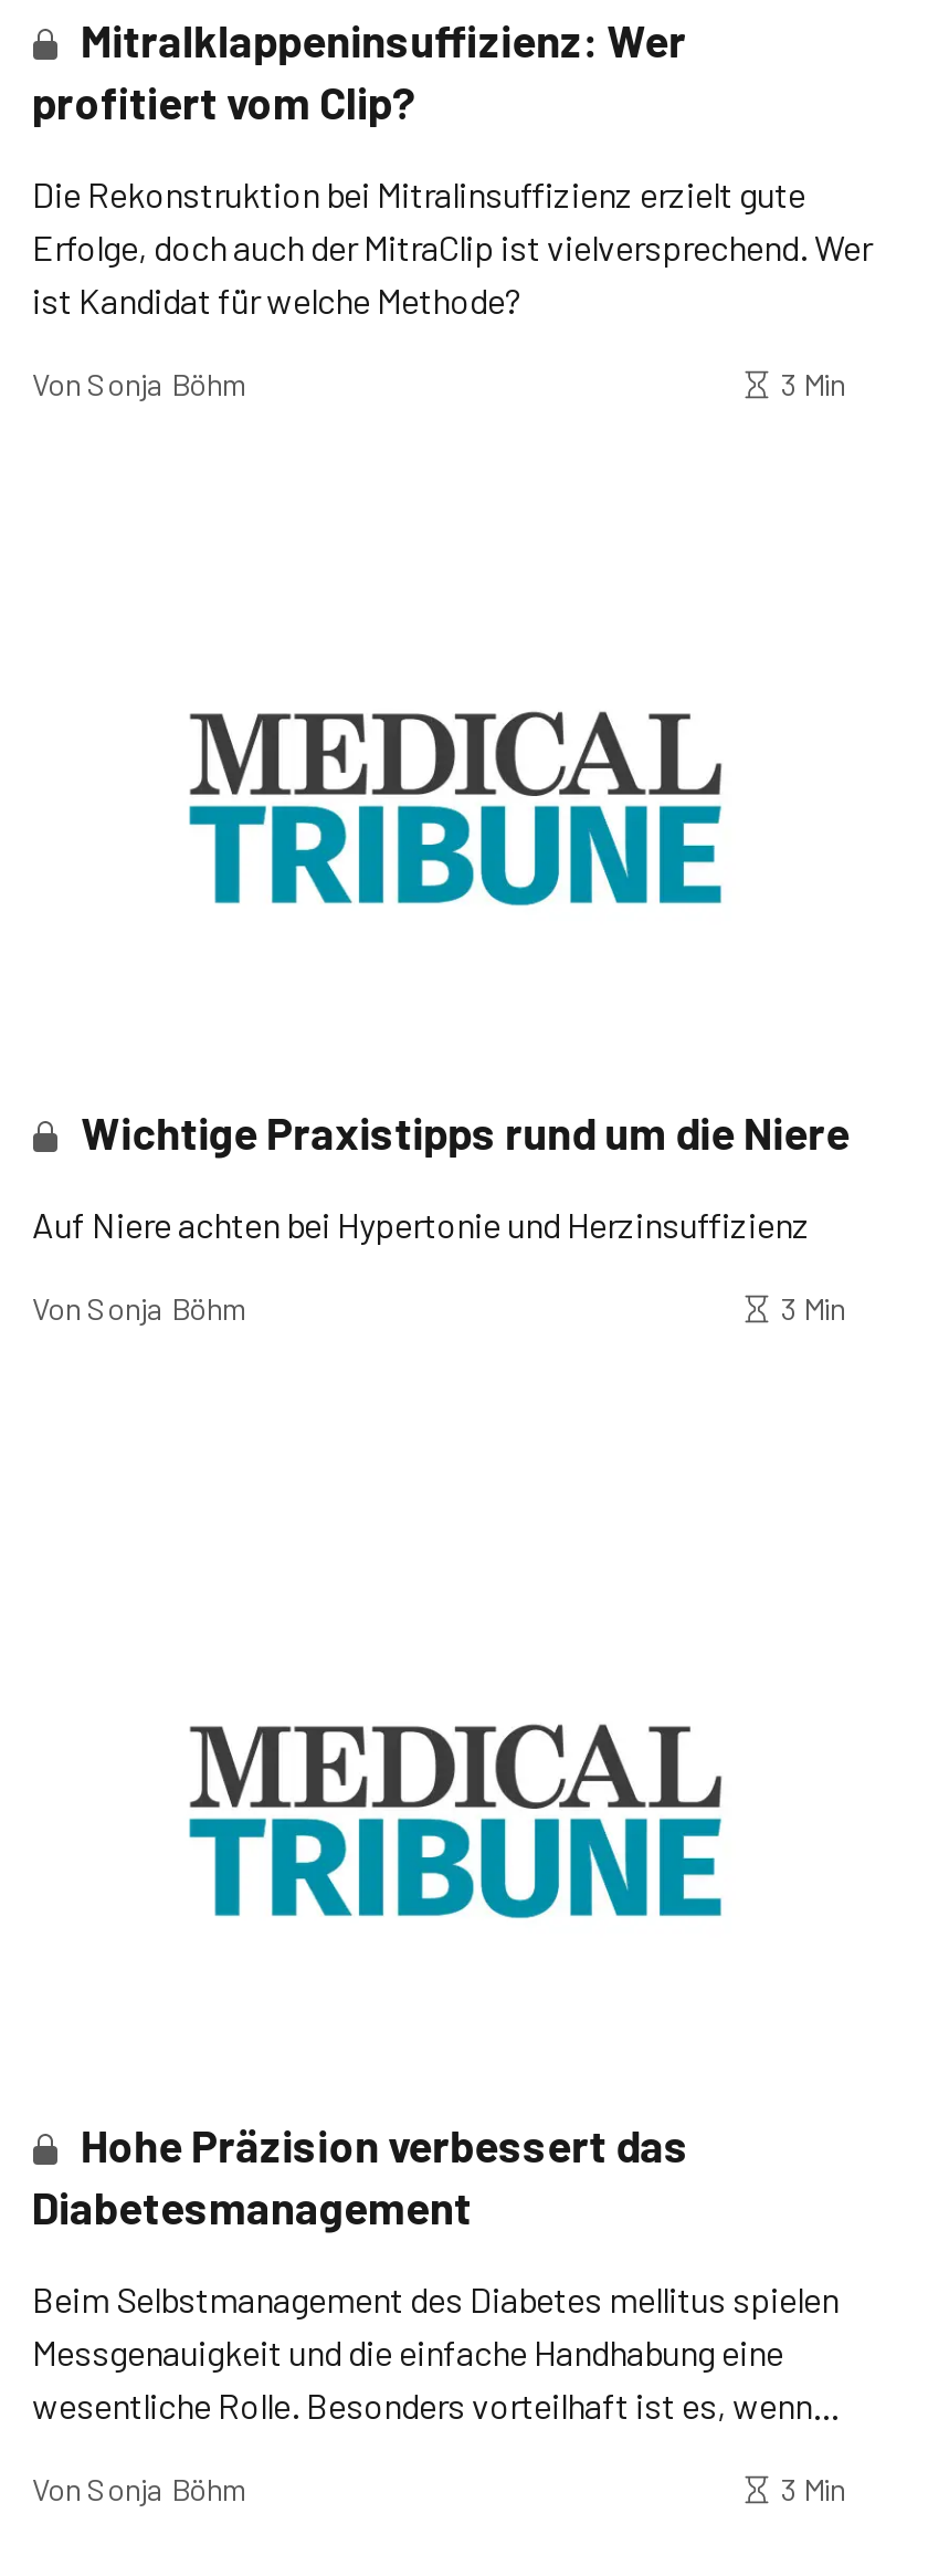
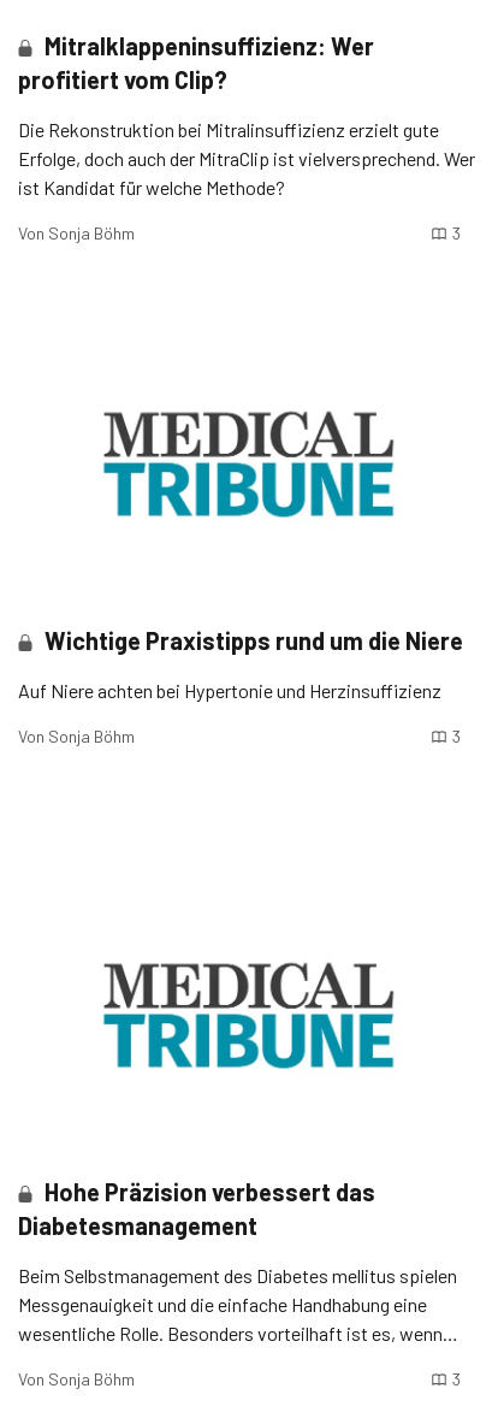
- 3 Min
+ 3

- 3 Min
+ 3

- 3 Min
+ 3
